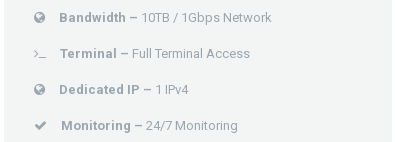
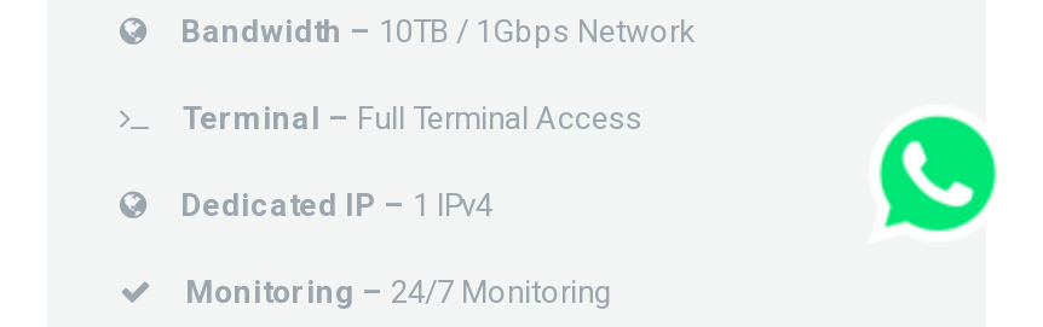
+ [image]
